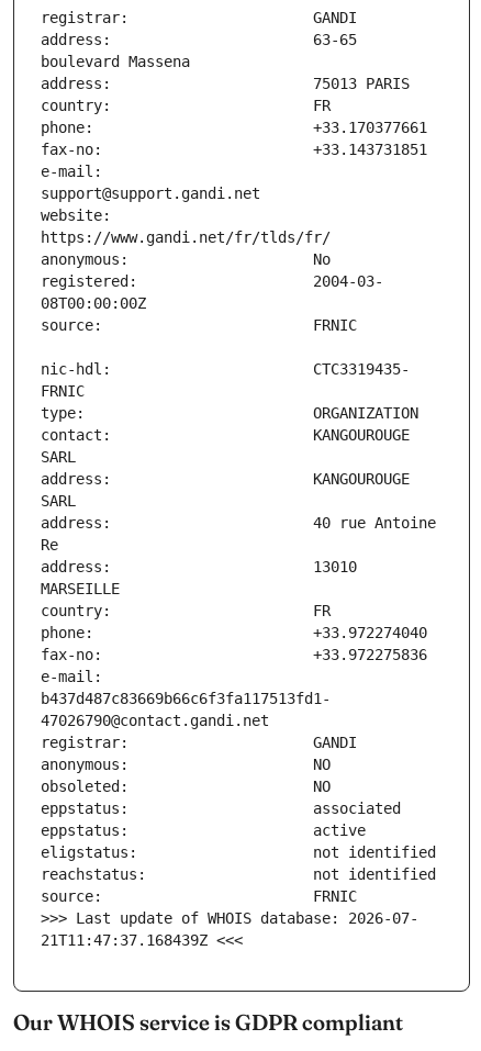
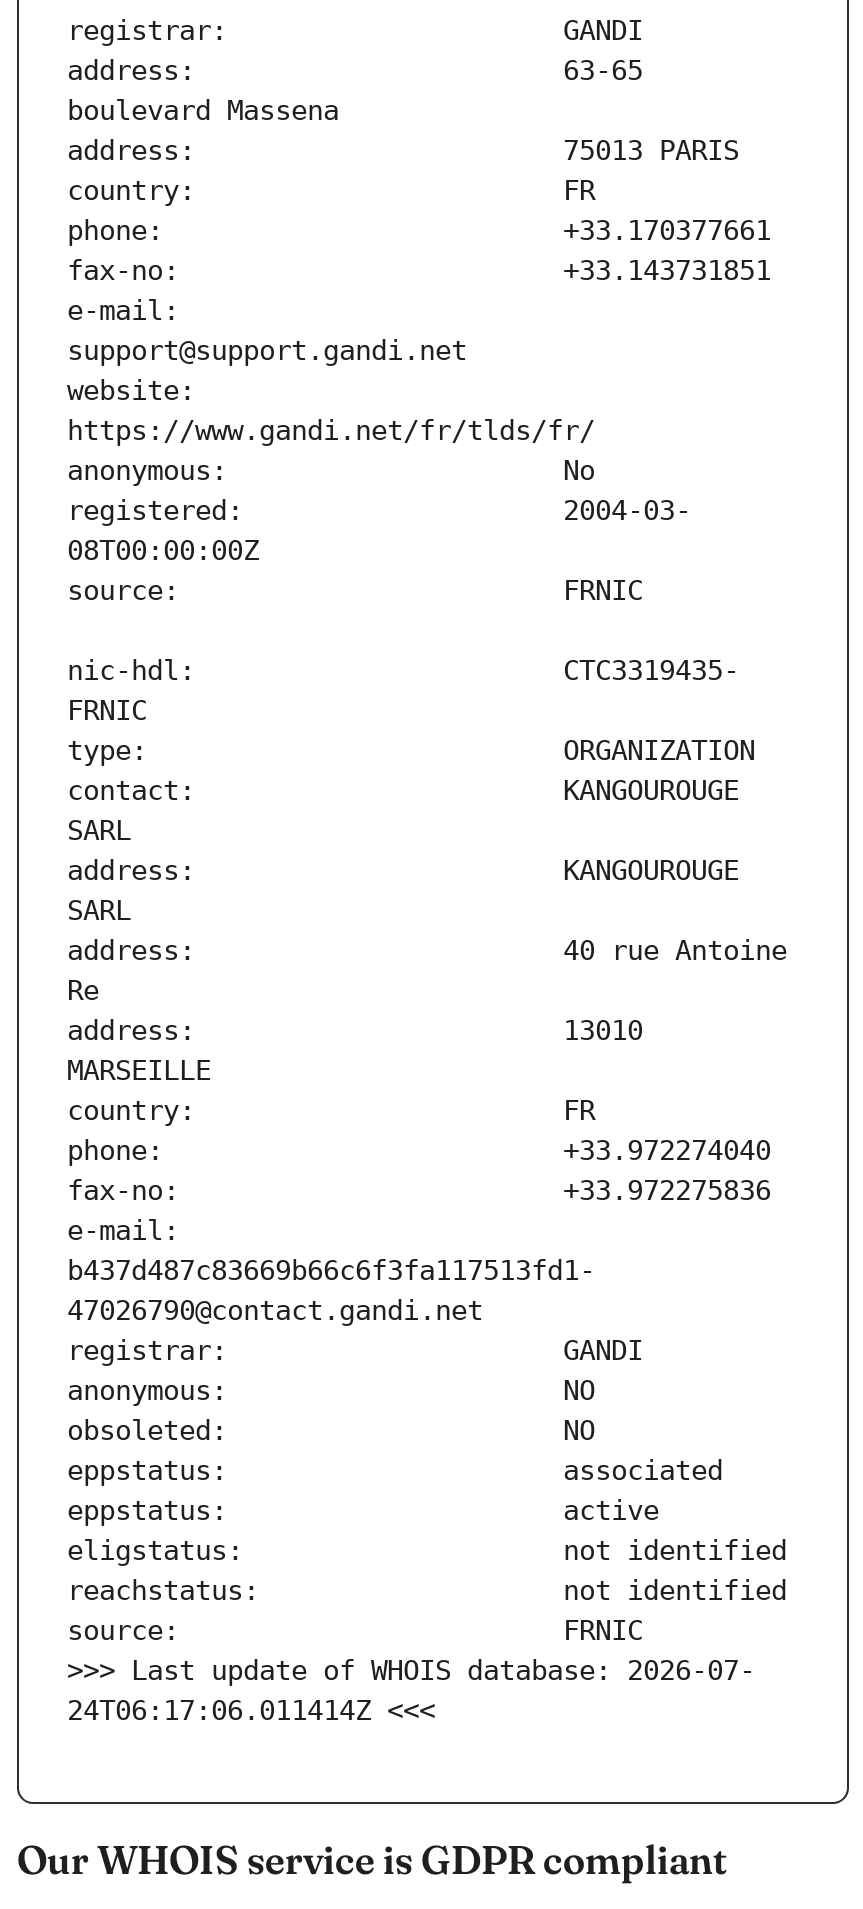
- 21T11:47:37.168439Z <<<
+ 24T06:17:06.011414Z <<<
